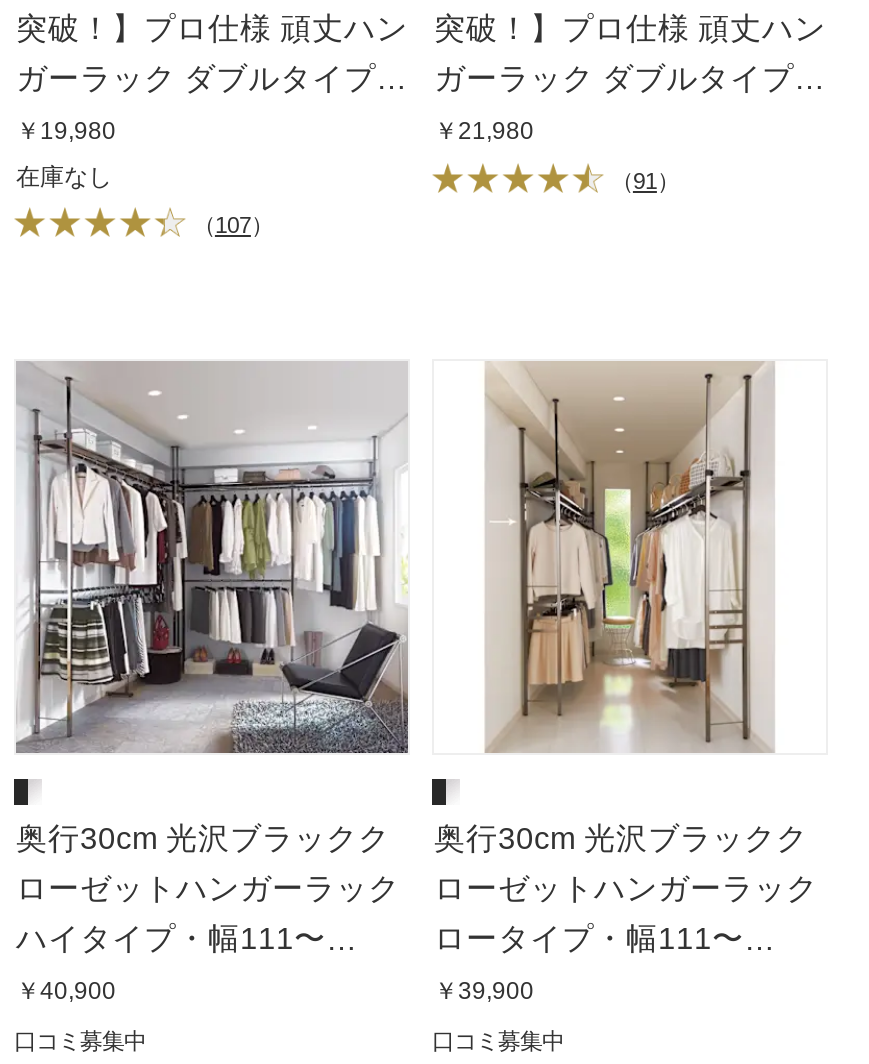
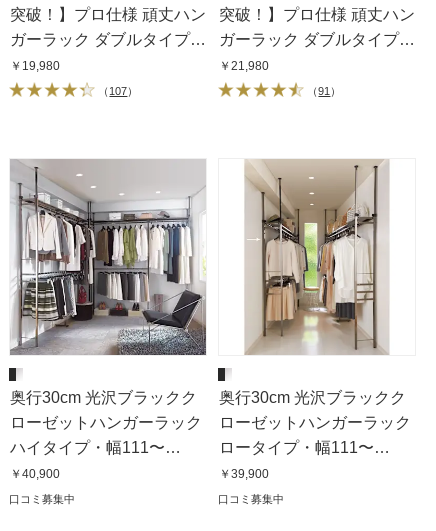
- 在庫なし
